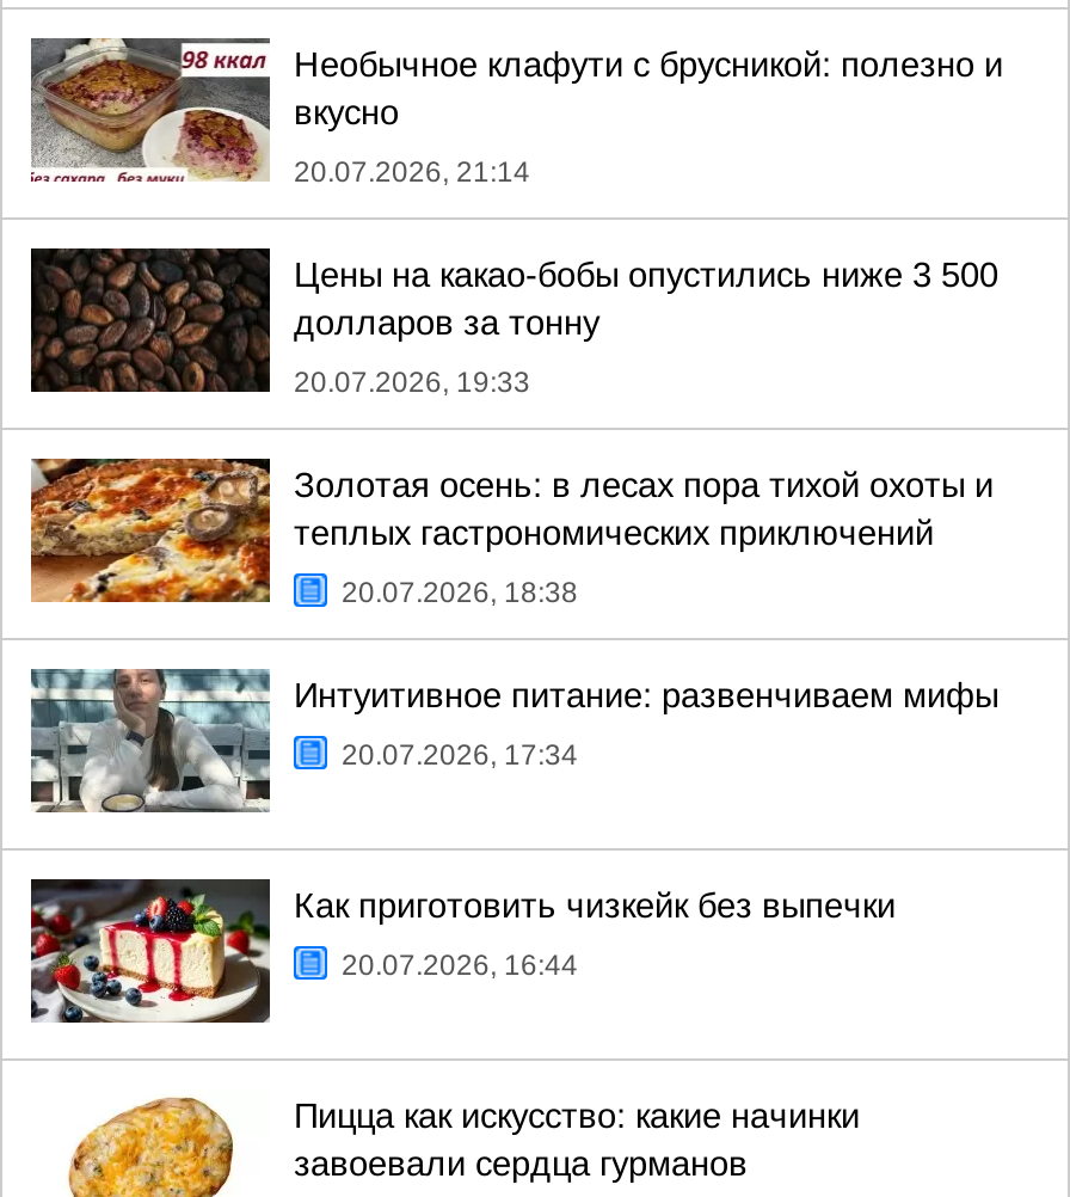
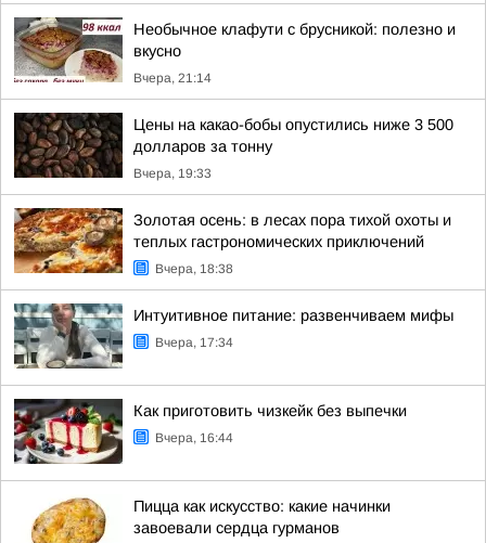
- 20.07.2026, 21:14
+ Вчера, 21:14

- 20.07.2026, 19:33
+ Вчера, 19:33

- 20.07.2026, 18:38
+ Вчера, 18:38

- 20.07.2026, 17:34
+ Вчера, 17:34

- 20.07.2026, 16:44
+ Вчера, 16:44
